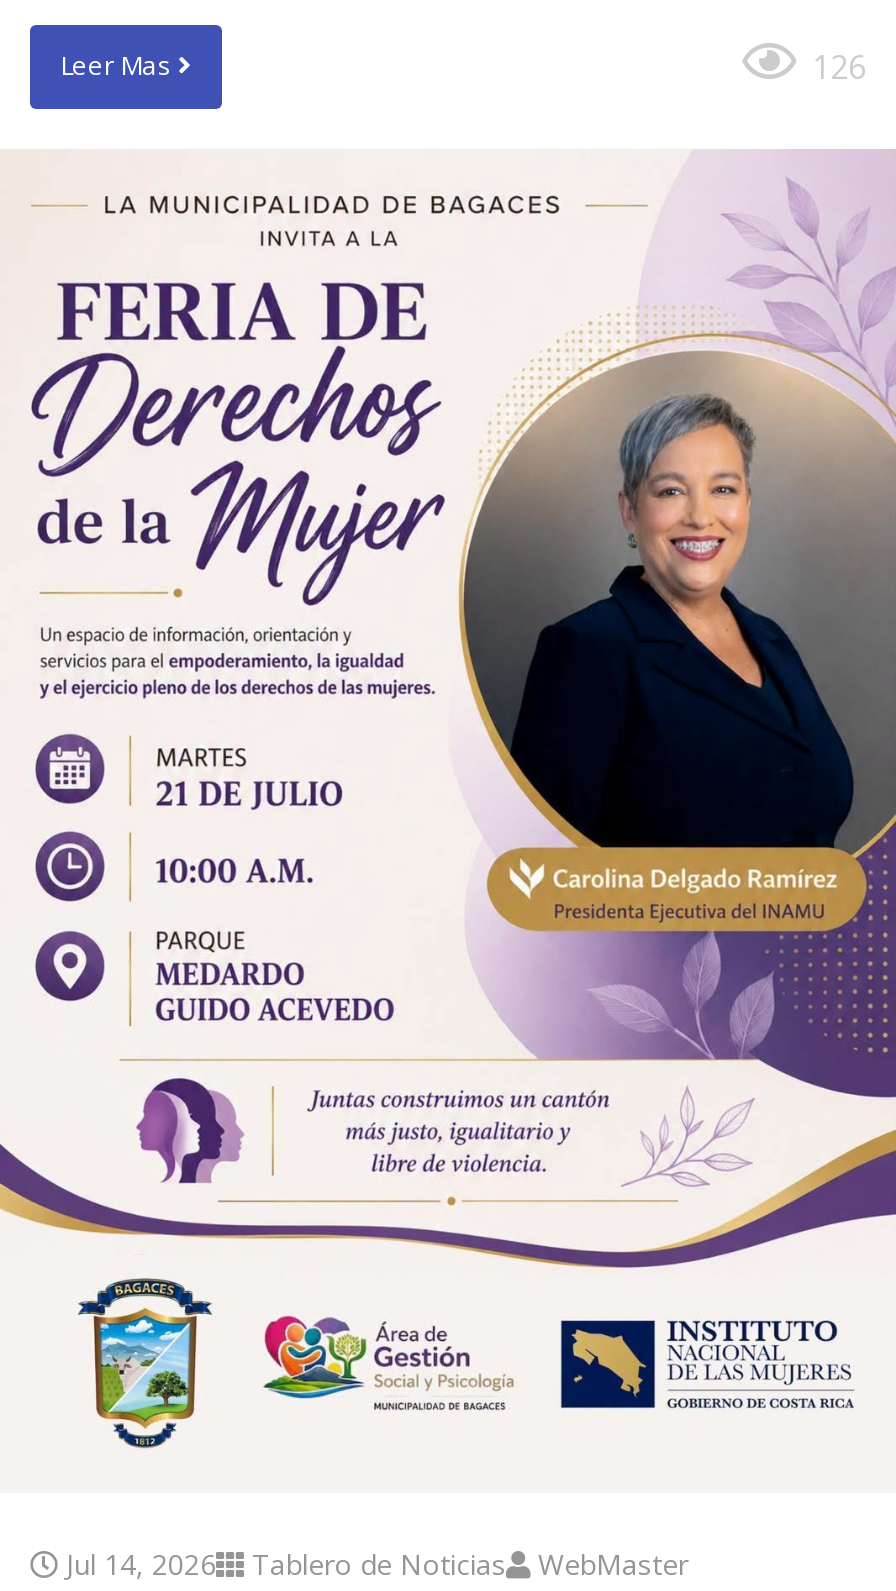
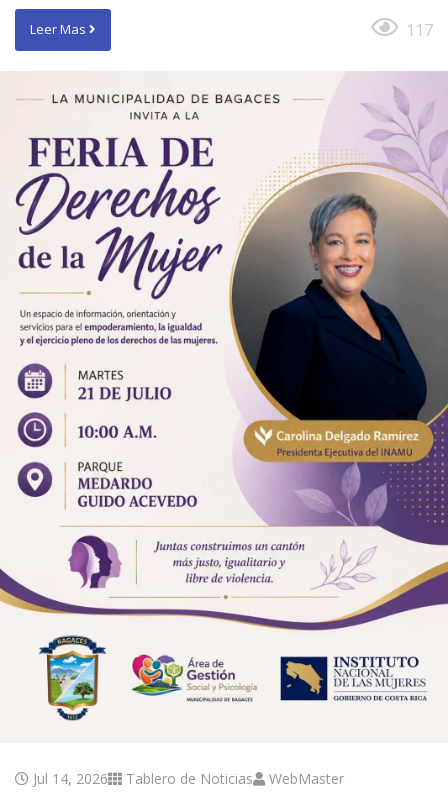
- 126
+ 117
